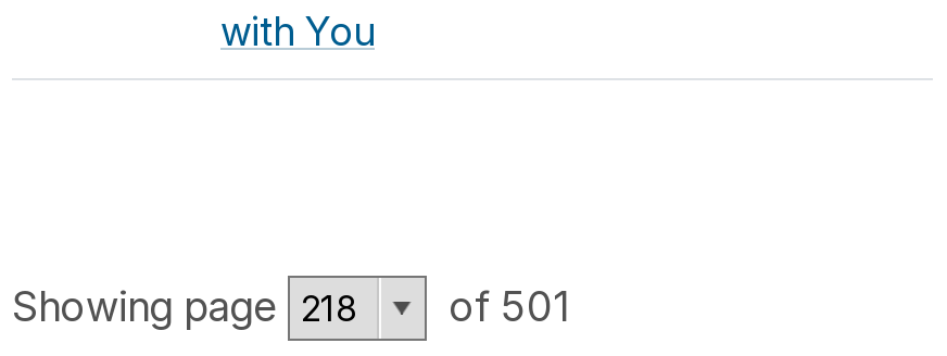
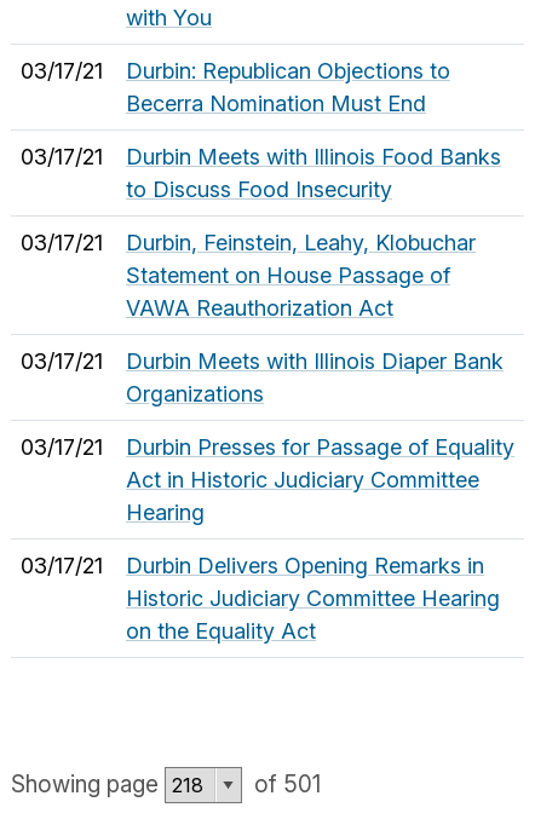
+ 03/17/21
+ Durbin: Republican Objections to
+ Becerra Nomination Must End
+ 03/17/21
+ Durbin Meets with Illinois Food Banks
+ to Discuss Food Insecurity
+ 03/17/21
+ Durbin, Feinstein, Leahy, Klobuchar
+ Statement on House Passage of
+ VAWA Reauthorization Act
+ 03/17/21
+ Durbin Meets with Illinois Diaper Bank
+ Organizations
+ 03/17/21
+ Durbin Presses for Passage of Equality
+ Act in Historic Judiciary Committee
+ Hearing
+ 03/17/21
+ Durbin Delivers Opening Remarks in
+ Historic Judiciary Committee Hearing
+ on the Equality Act
